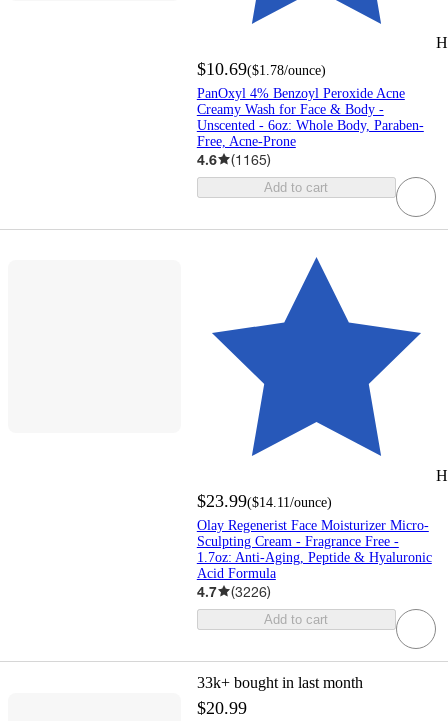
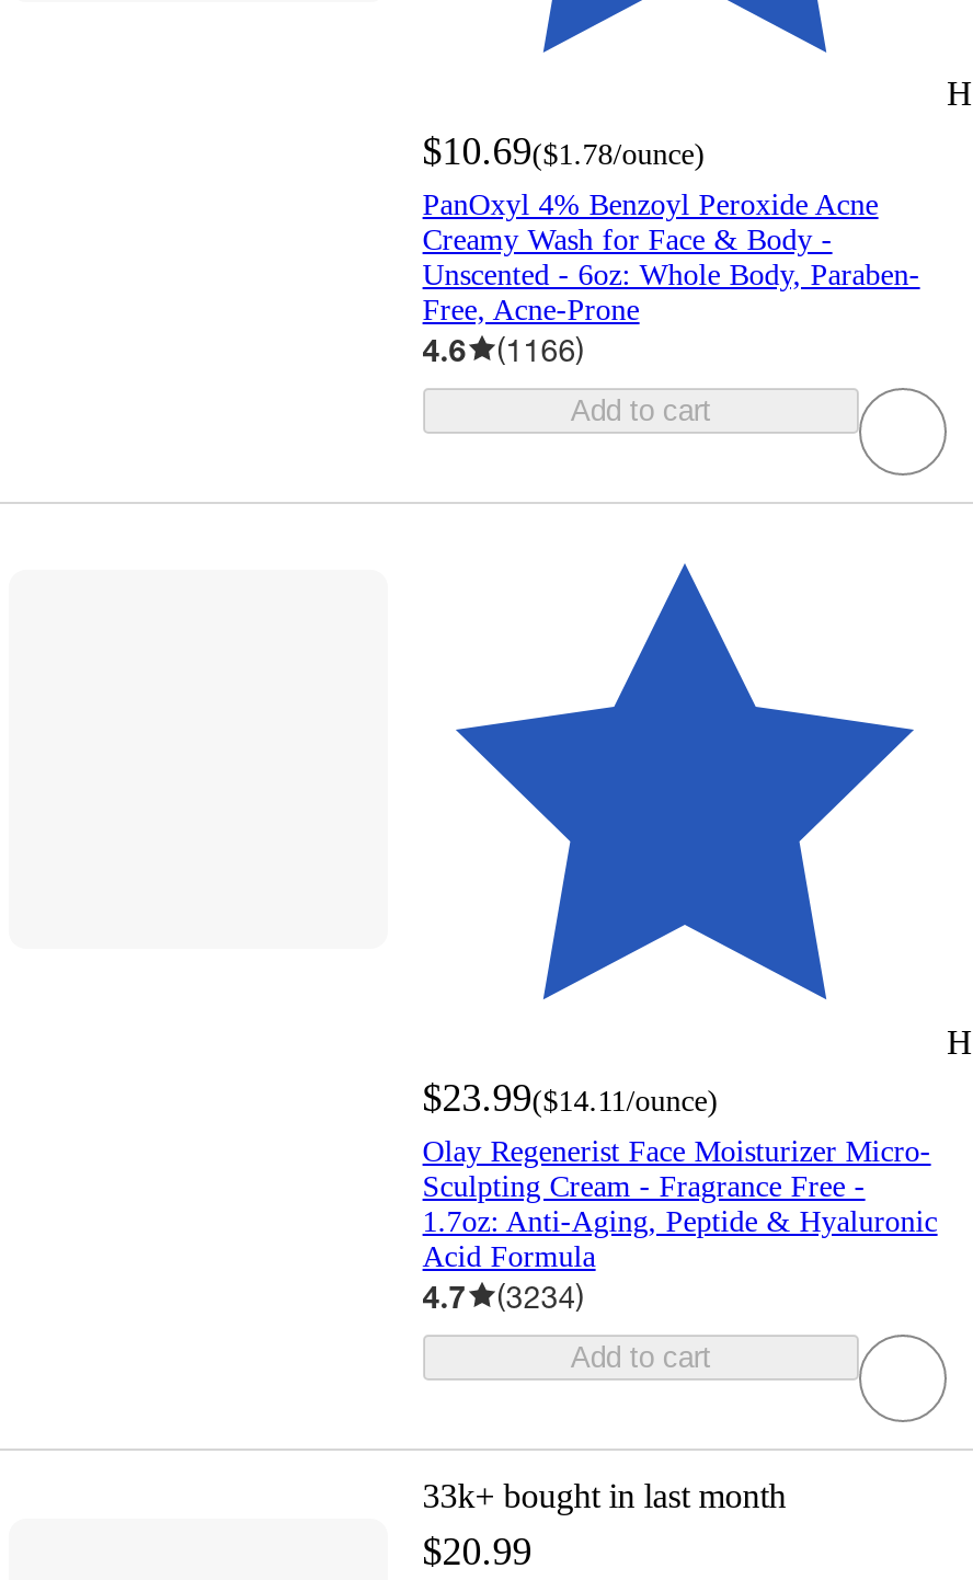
- 4.6 (1165)
+ 4.6 (1166)

- 4.7 (3226)
+ 4.7 (3234)
